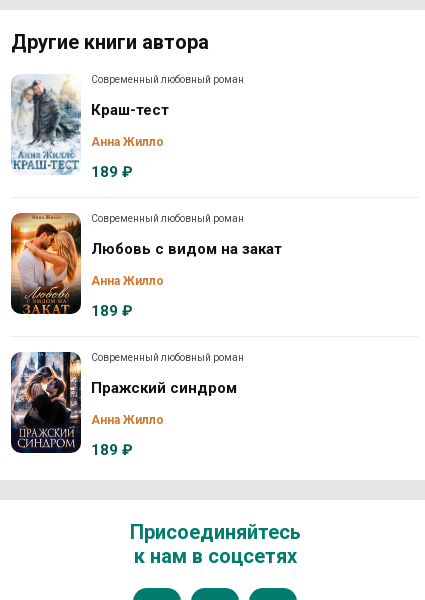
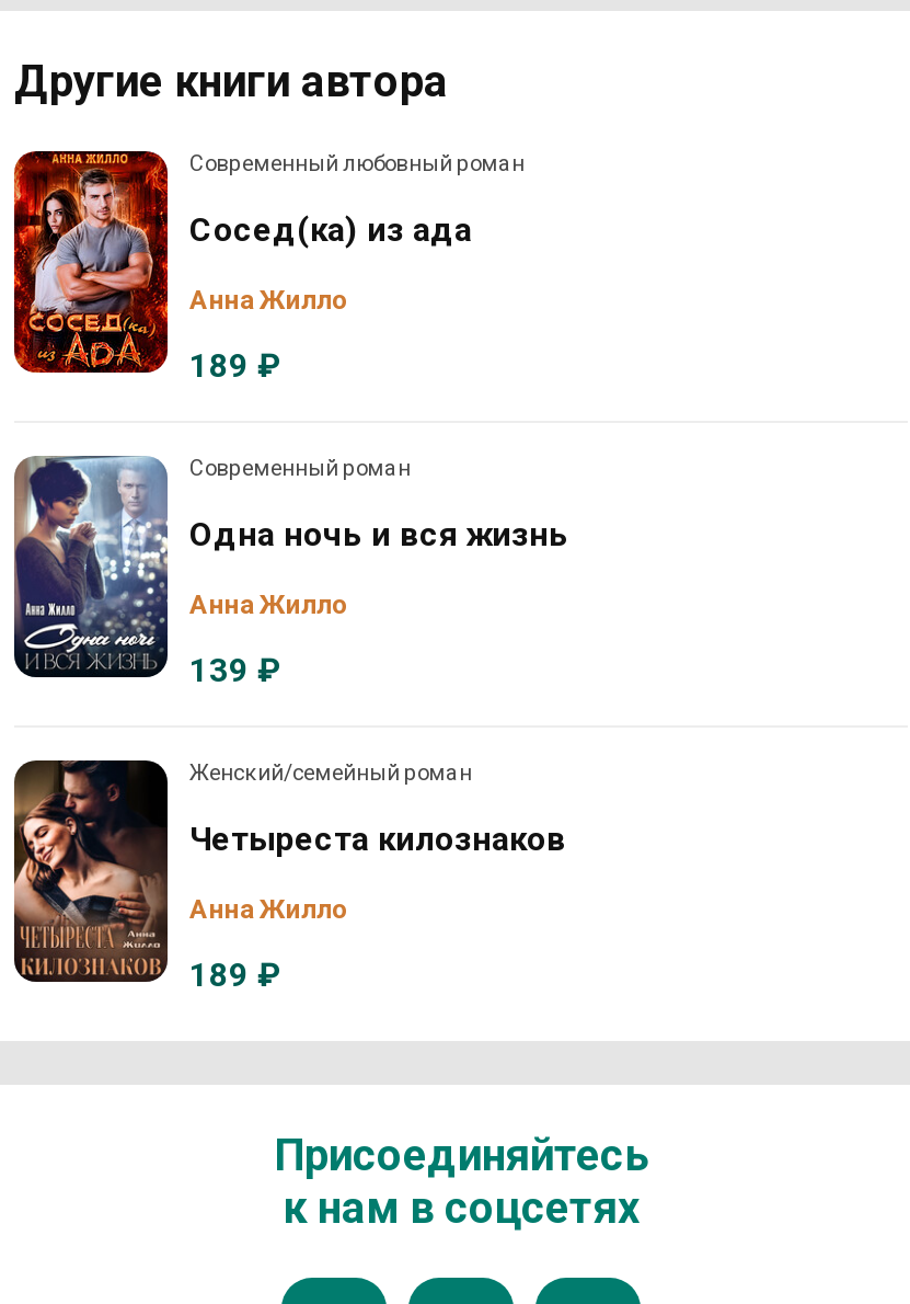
- [image]
- Краш-тест
+ [image]
+ Сосед(ка) из ада

- [image]
- Современный любовный роман
+ [image]
+ Современный роман

- Любовь с видом на закат
+ Одна ночь и вся жизнь

- 189 ₽
+ 139 ₽

- [image]
- Современный любовный роман
+ [image]
+ Женский/семейный роман

- Пражский синдром
+ Четыреста килознаков
